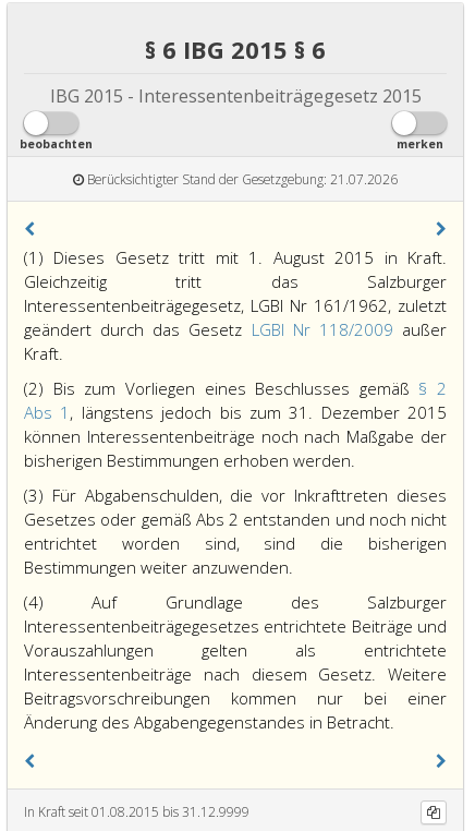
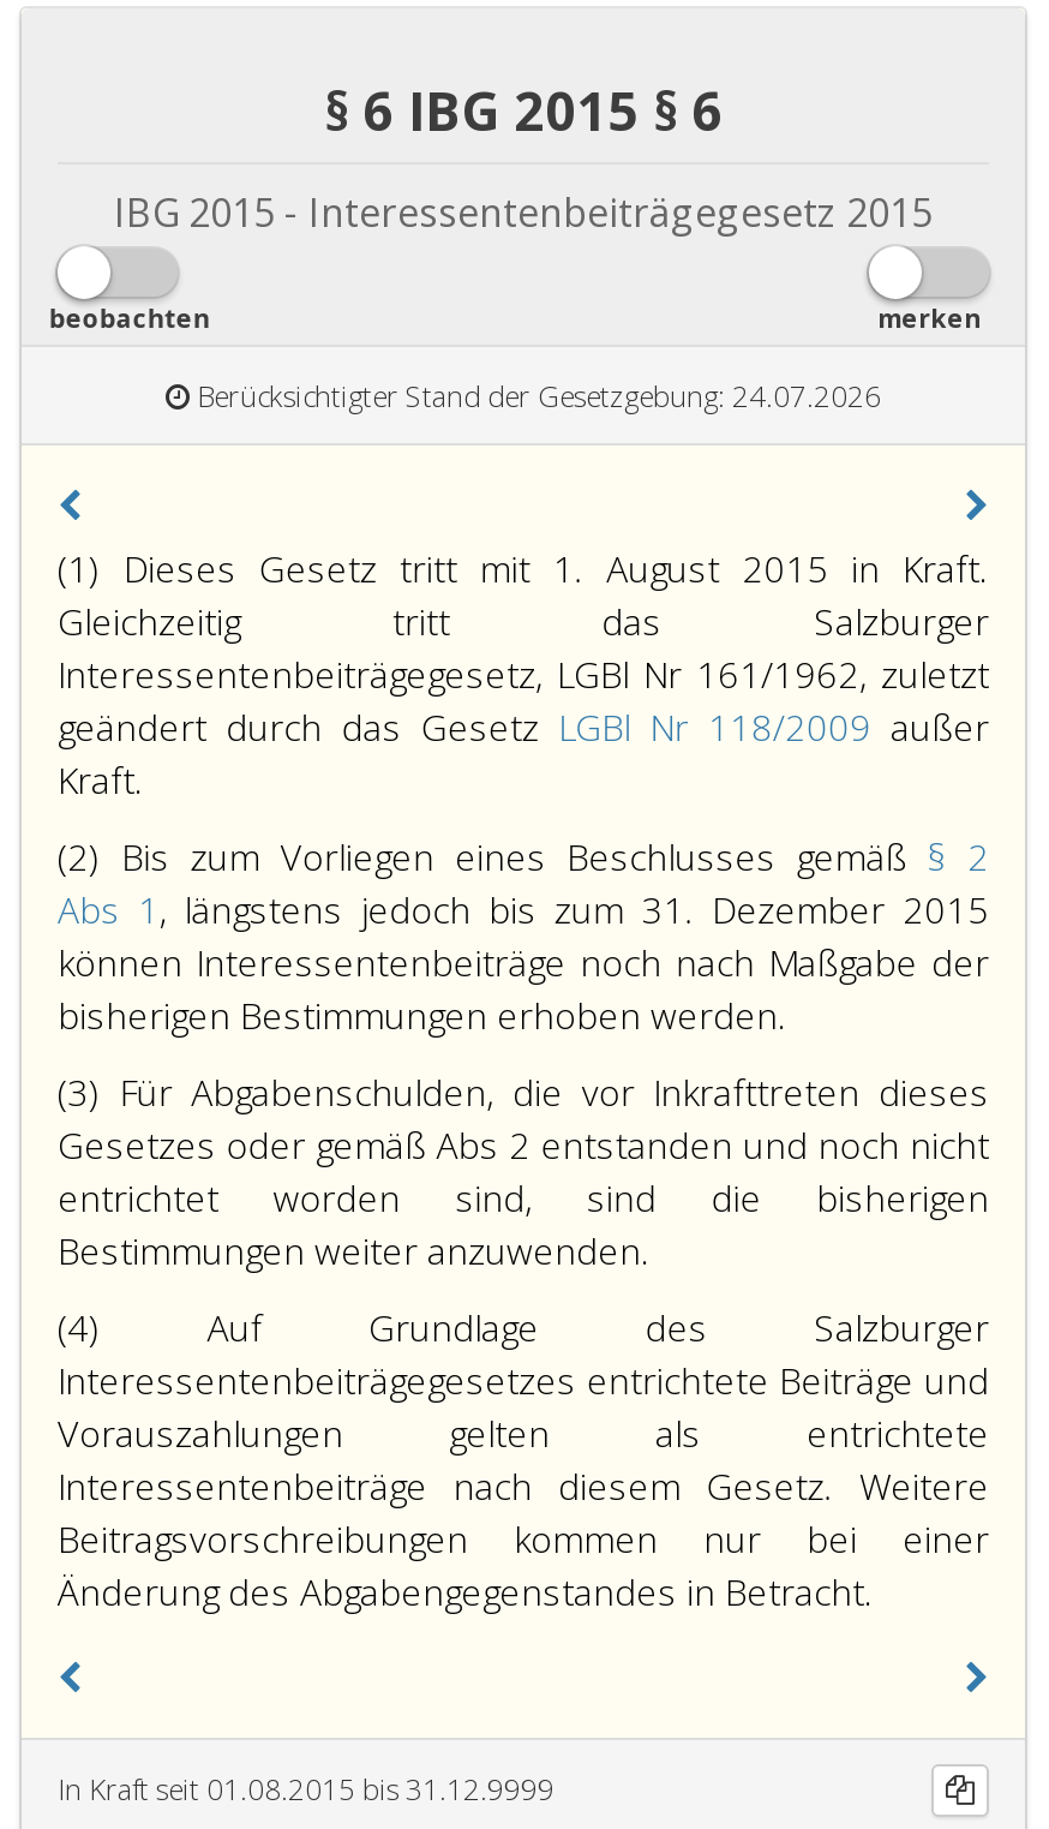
- Berücksichtigter Stand der Gesetzgebung: 21.07.2026
+ Berücksichtigter Stand der Gesetzgebung: 24.07.2026
